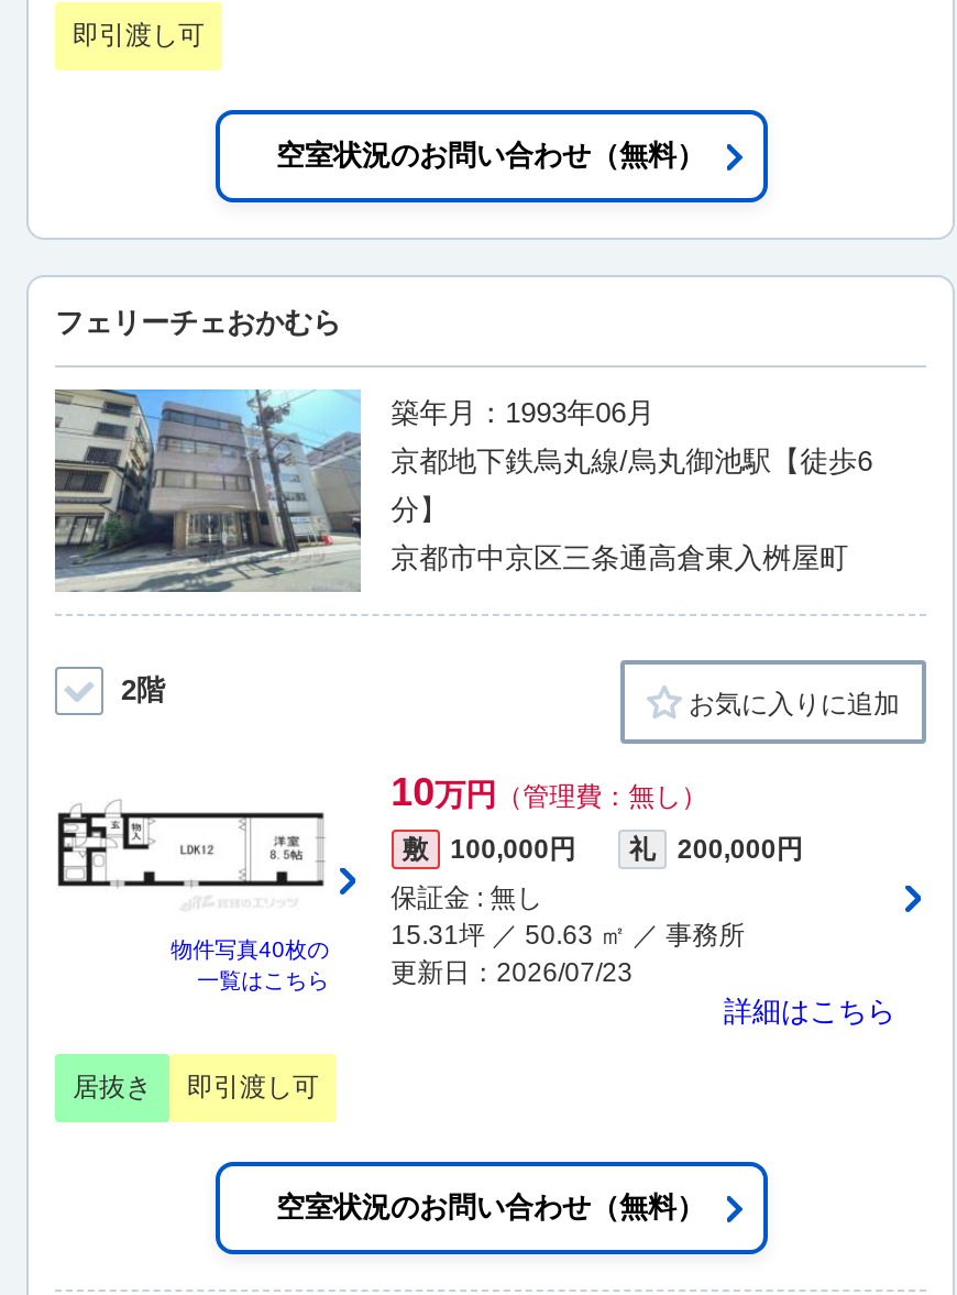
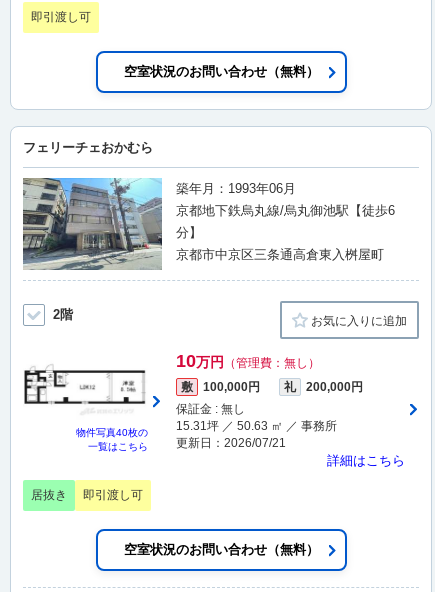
- 更新日：2026/07/23
+ 更新日：2026/07/21
